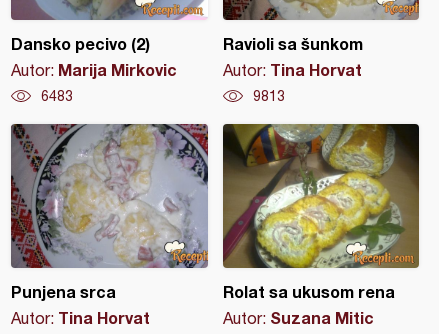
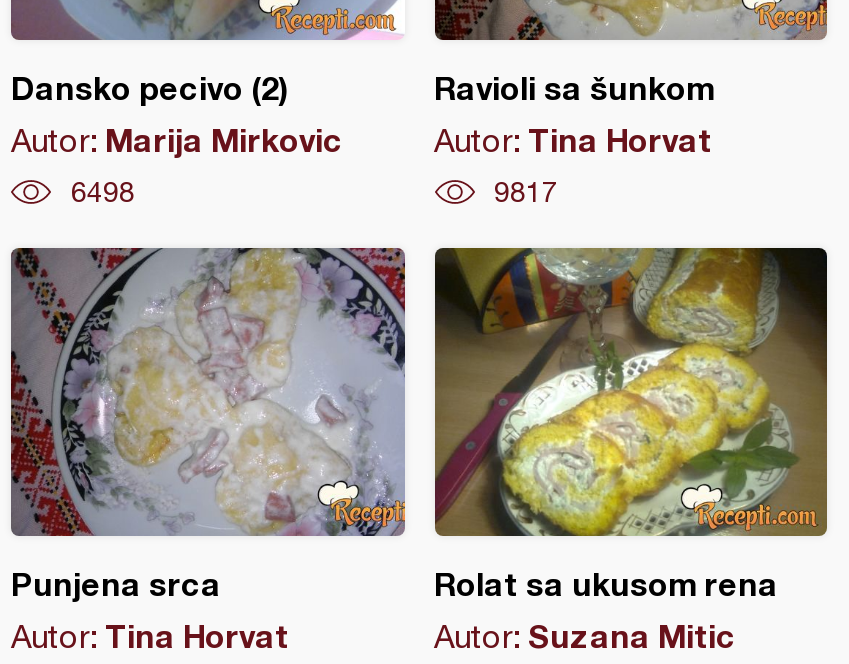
- 6483
+ 6498

- 9813
+ 9817
